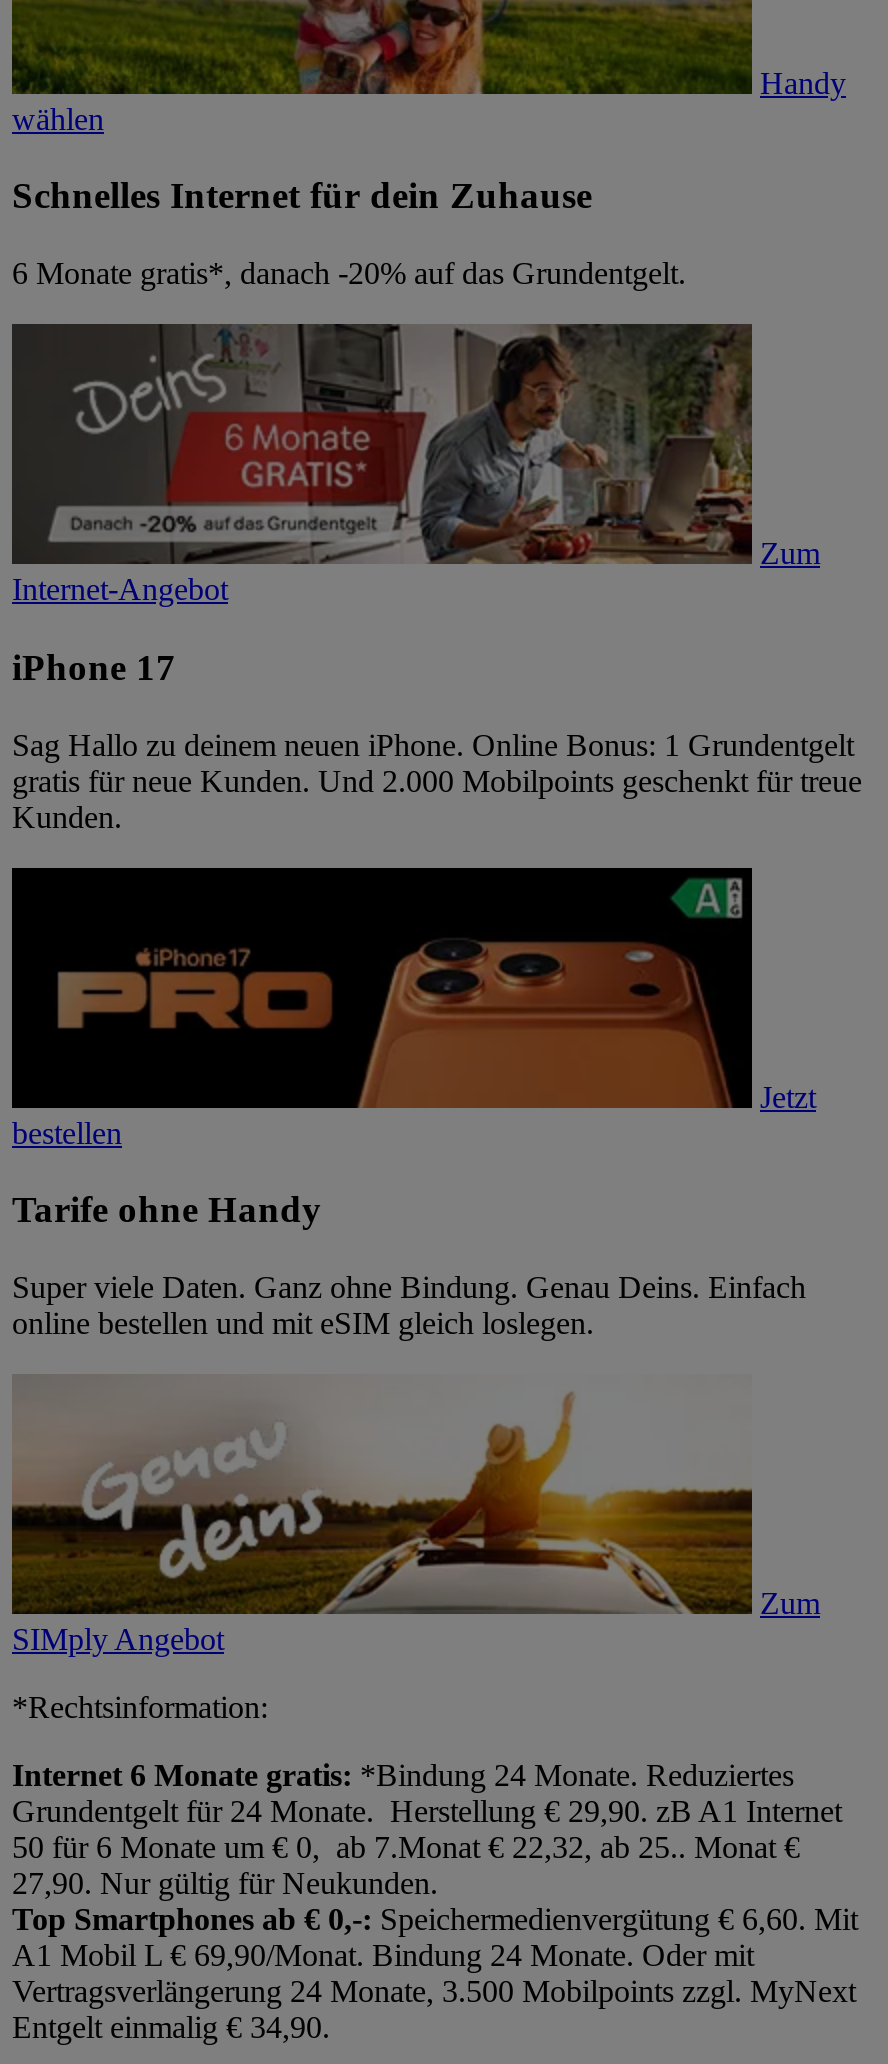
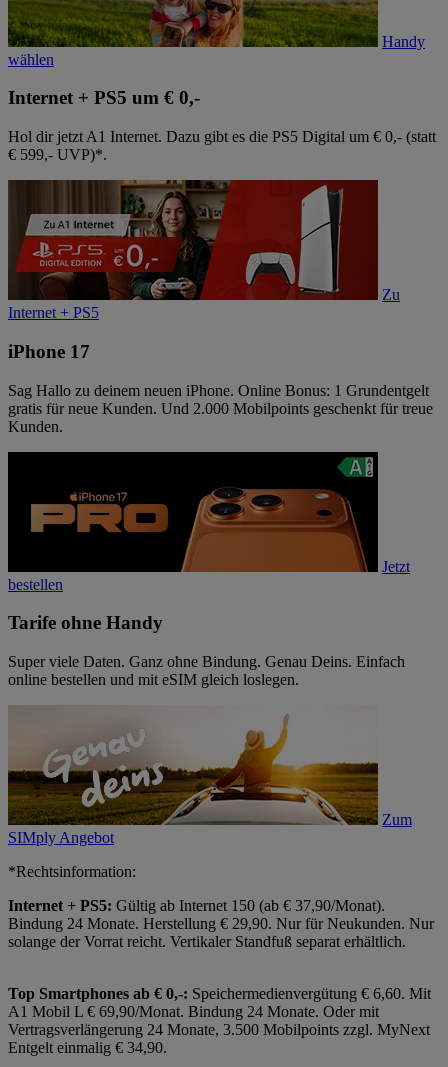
- Schnelles Internet für dein Zuhause
+ Internet + PS5 um € 0,-

- 6 Monate gratis*, danach -20% auf das Grundentgelt.
+ Hol dir jetzt A1 Internet. Dazu gibt es die PS5 Digital um € 0,- (statt
+ € 599,- UVP)*.

- [image]
- Zum
- Internet-Angebot
+ [image]
+ Zu
+ Internet + PS5

- Internet 6 Monate gratis: *Bindung 24 Monate. Reduziertes
- Grundentgelt für 24 Monate. Herstellung € 29,90. zB A1 Internet
- 50 für 6 Monate um € 0, ab 7.Monat € 22,32, ab 25.. Monat €
- 27,90. Nur gültig für Neukunden.
+ Internet + PS5: Gültig ab Internet 150 (ab € 37,90/Monat).
+ Bindung 24 Monate. Herstellung € 29,90. Nur für Neukunden. Nur
+ solange der Vorrat reicht. Vertikaler Standfuß separat erhältlich.
